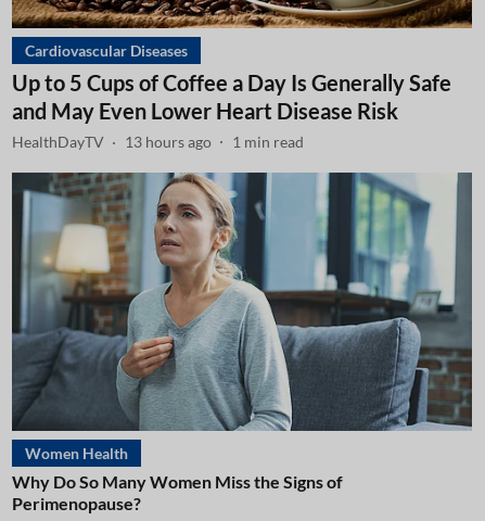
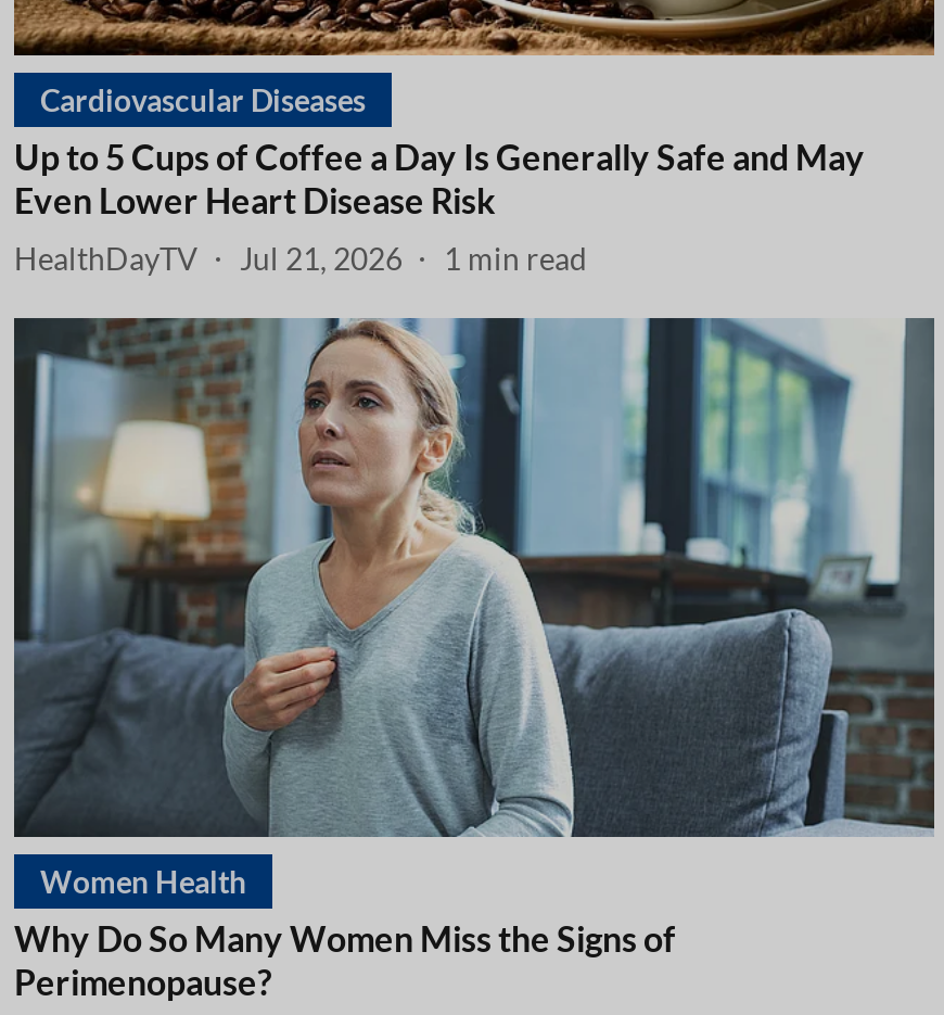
- HealthDayTV 13 hours ago 1 min read
+ HealthDayTV Jul 21, 2026 1 min read
